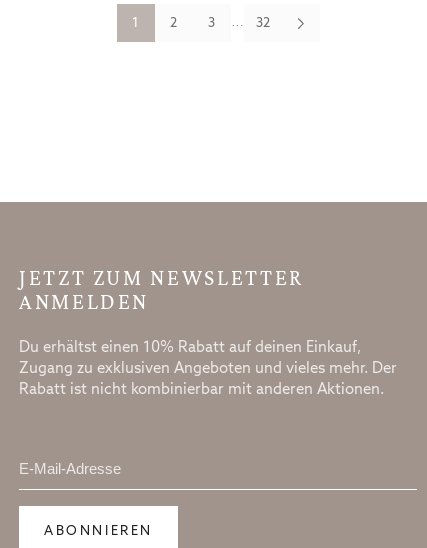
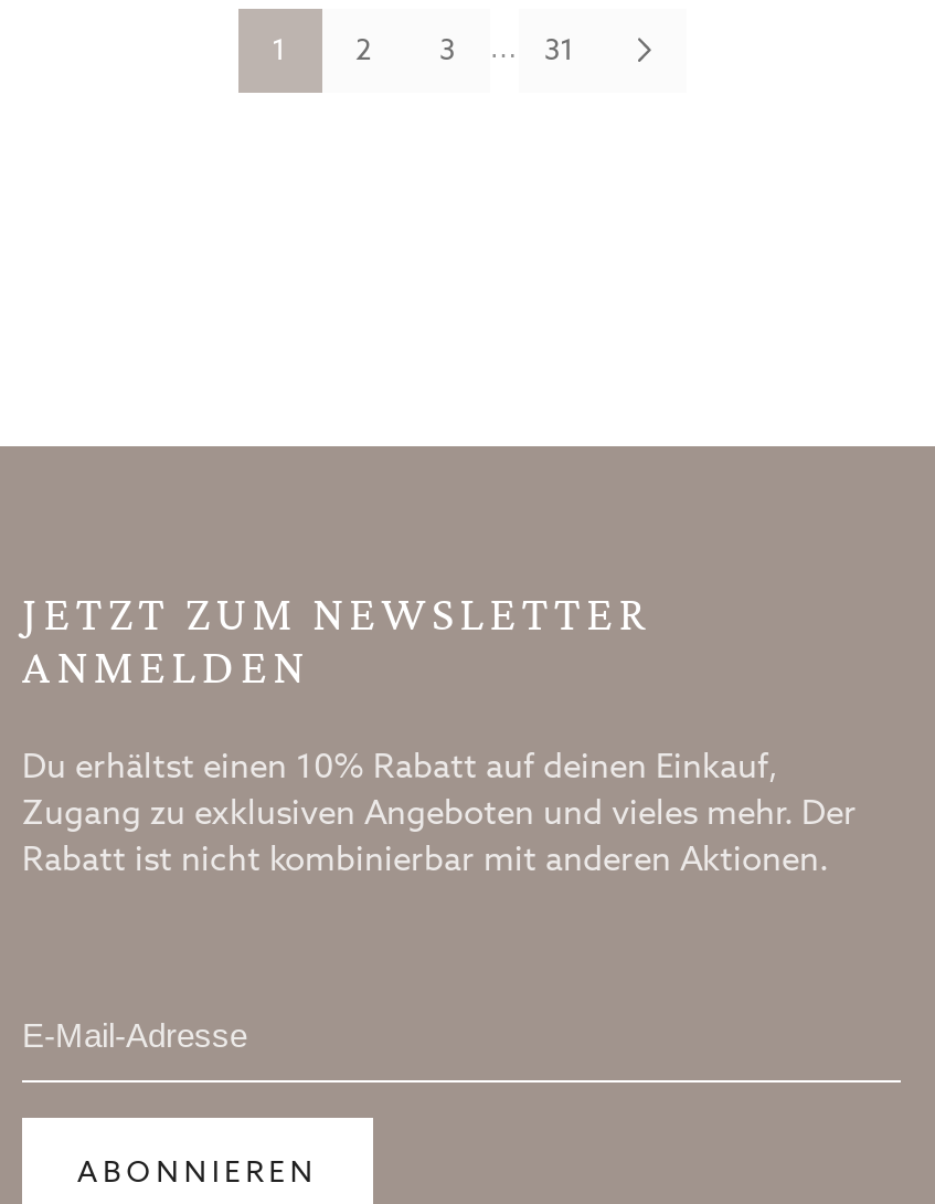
- 32
+ 31
